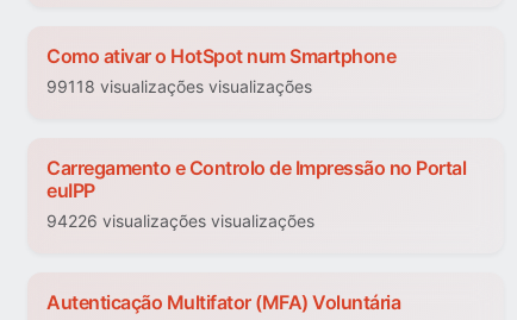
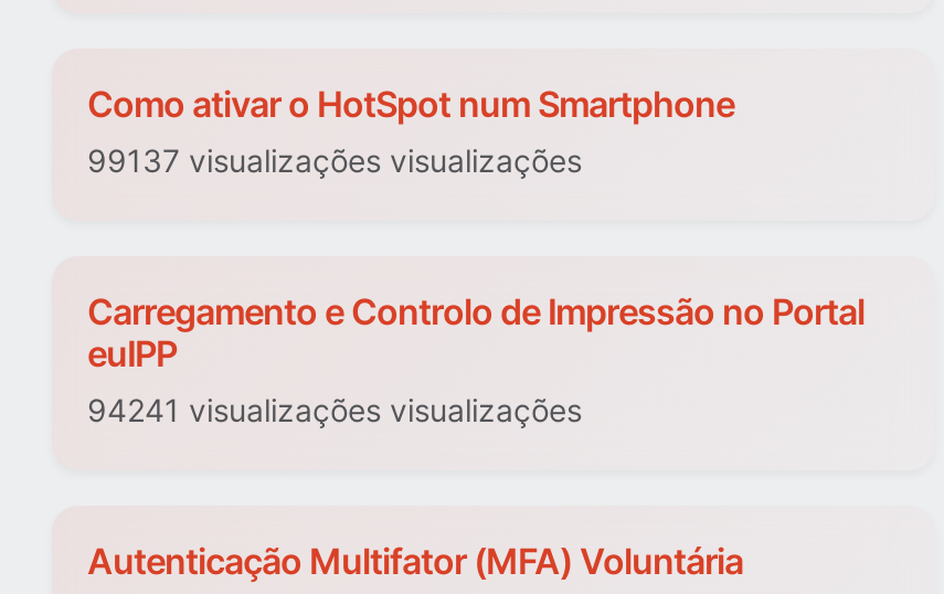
- 99118 visualizações visualizações
+ 99137 visualizações visualizações

- 94226 visualizações visualizações
+ 94241 visualizações visualizações
